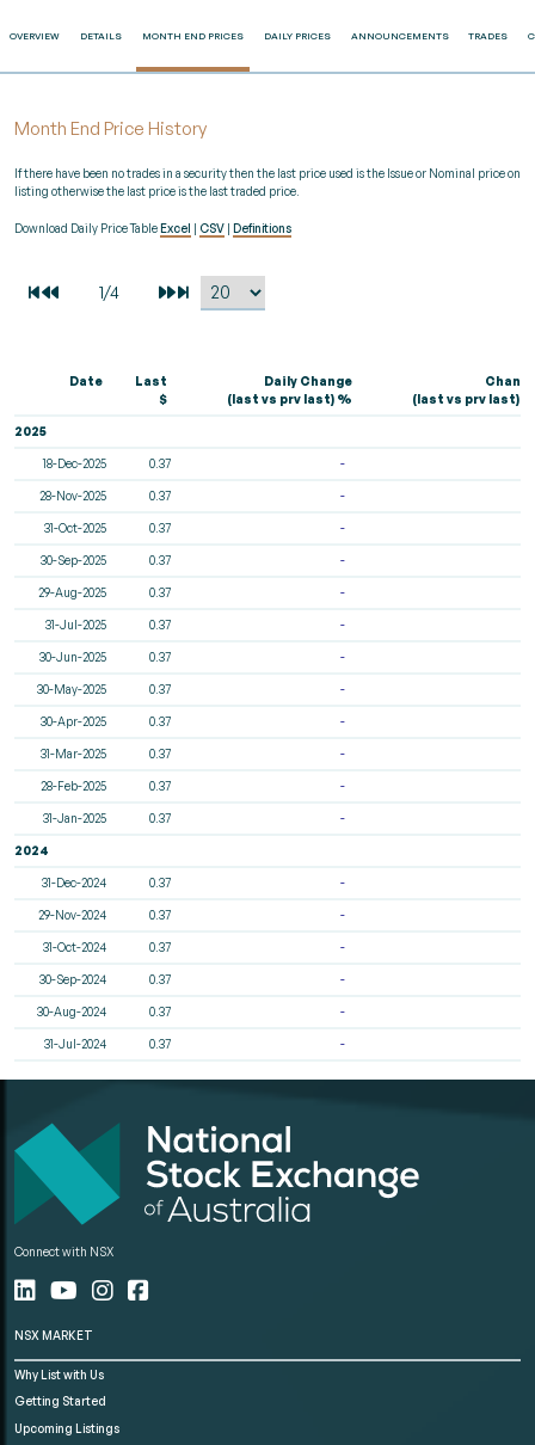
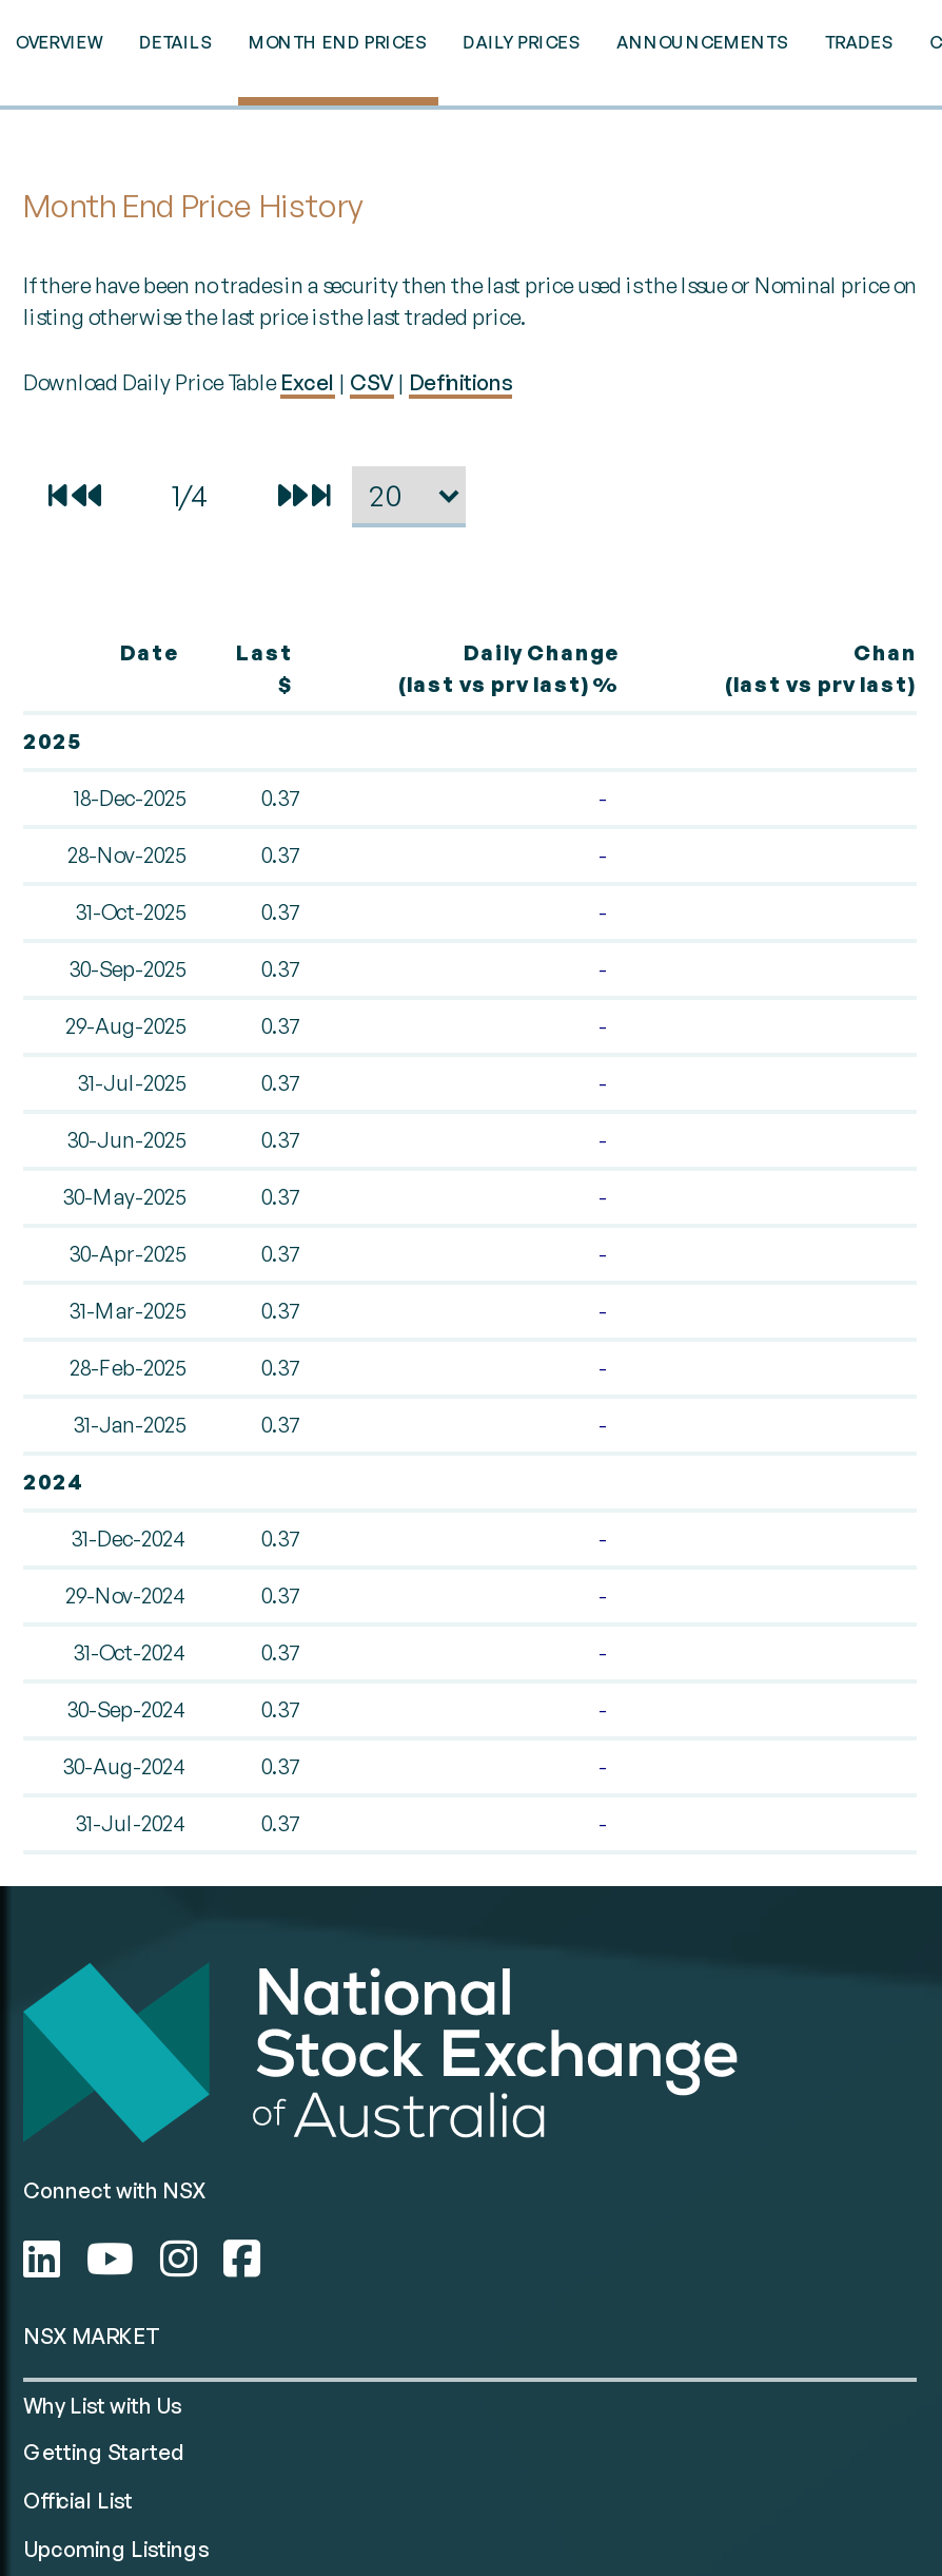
+ Official List
